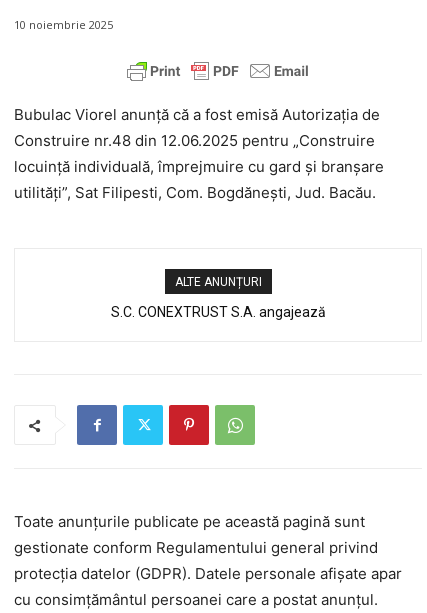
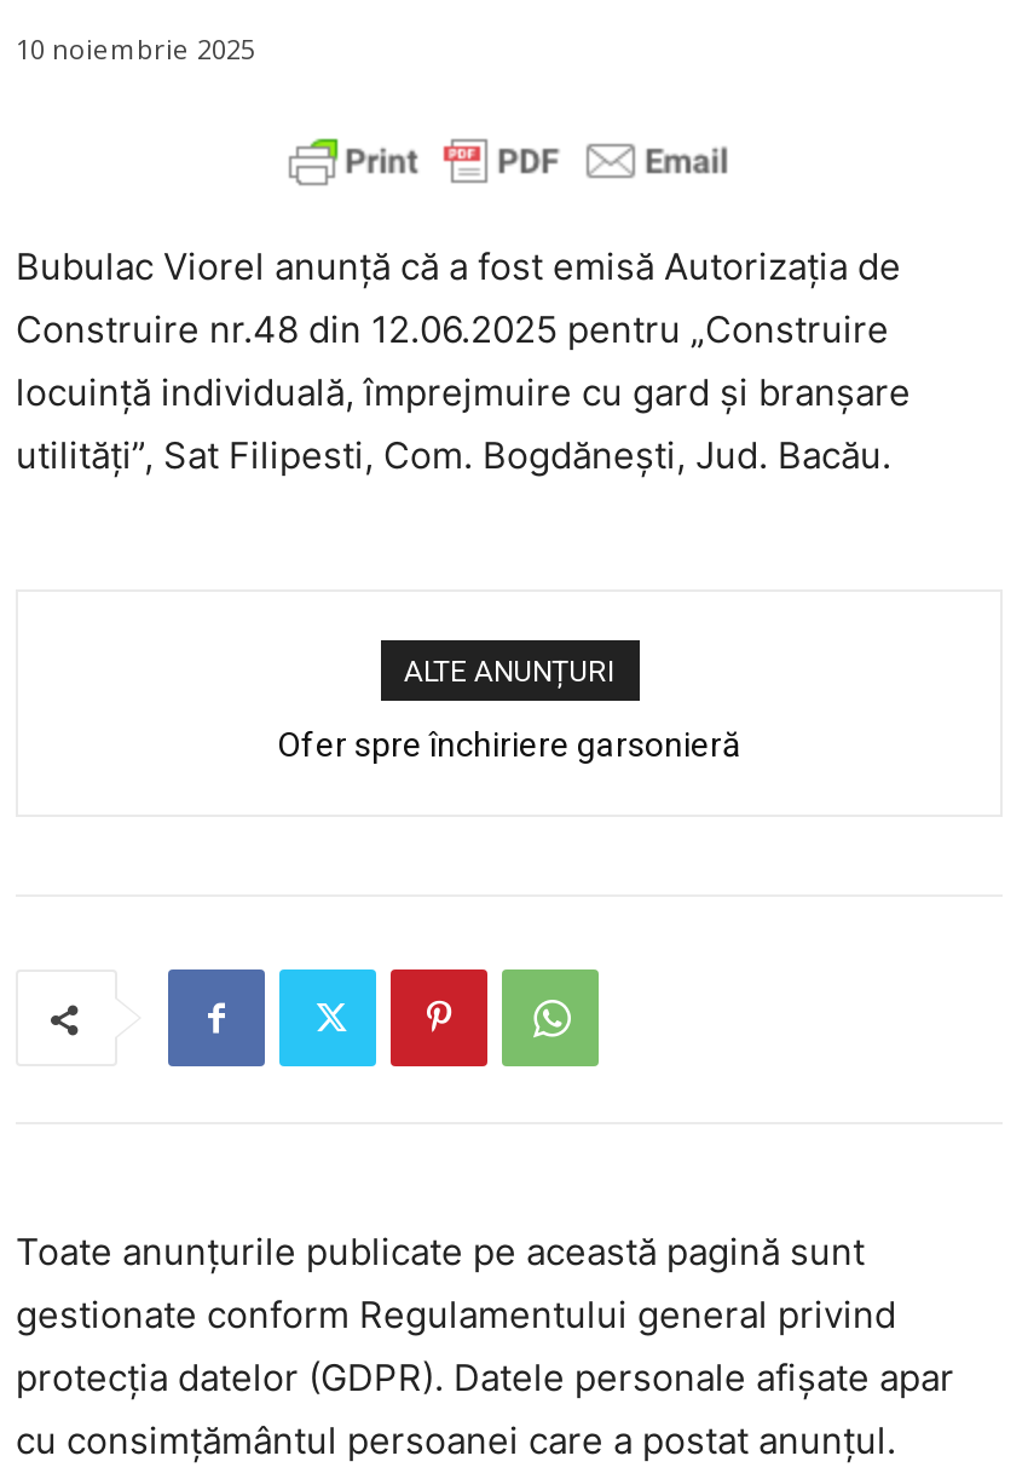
- S.C. CONEXTRUST S.A. angajează
+ Ofer spre închiriere garsonieră
